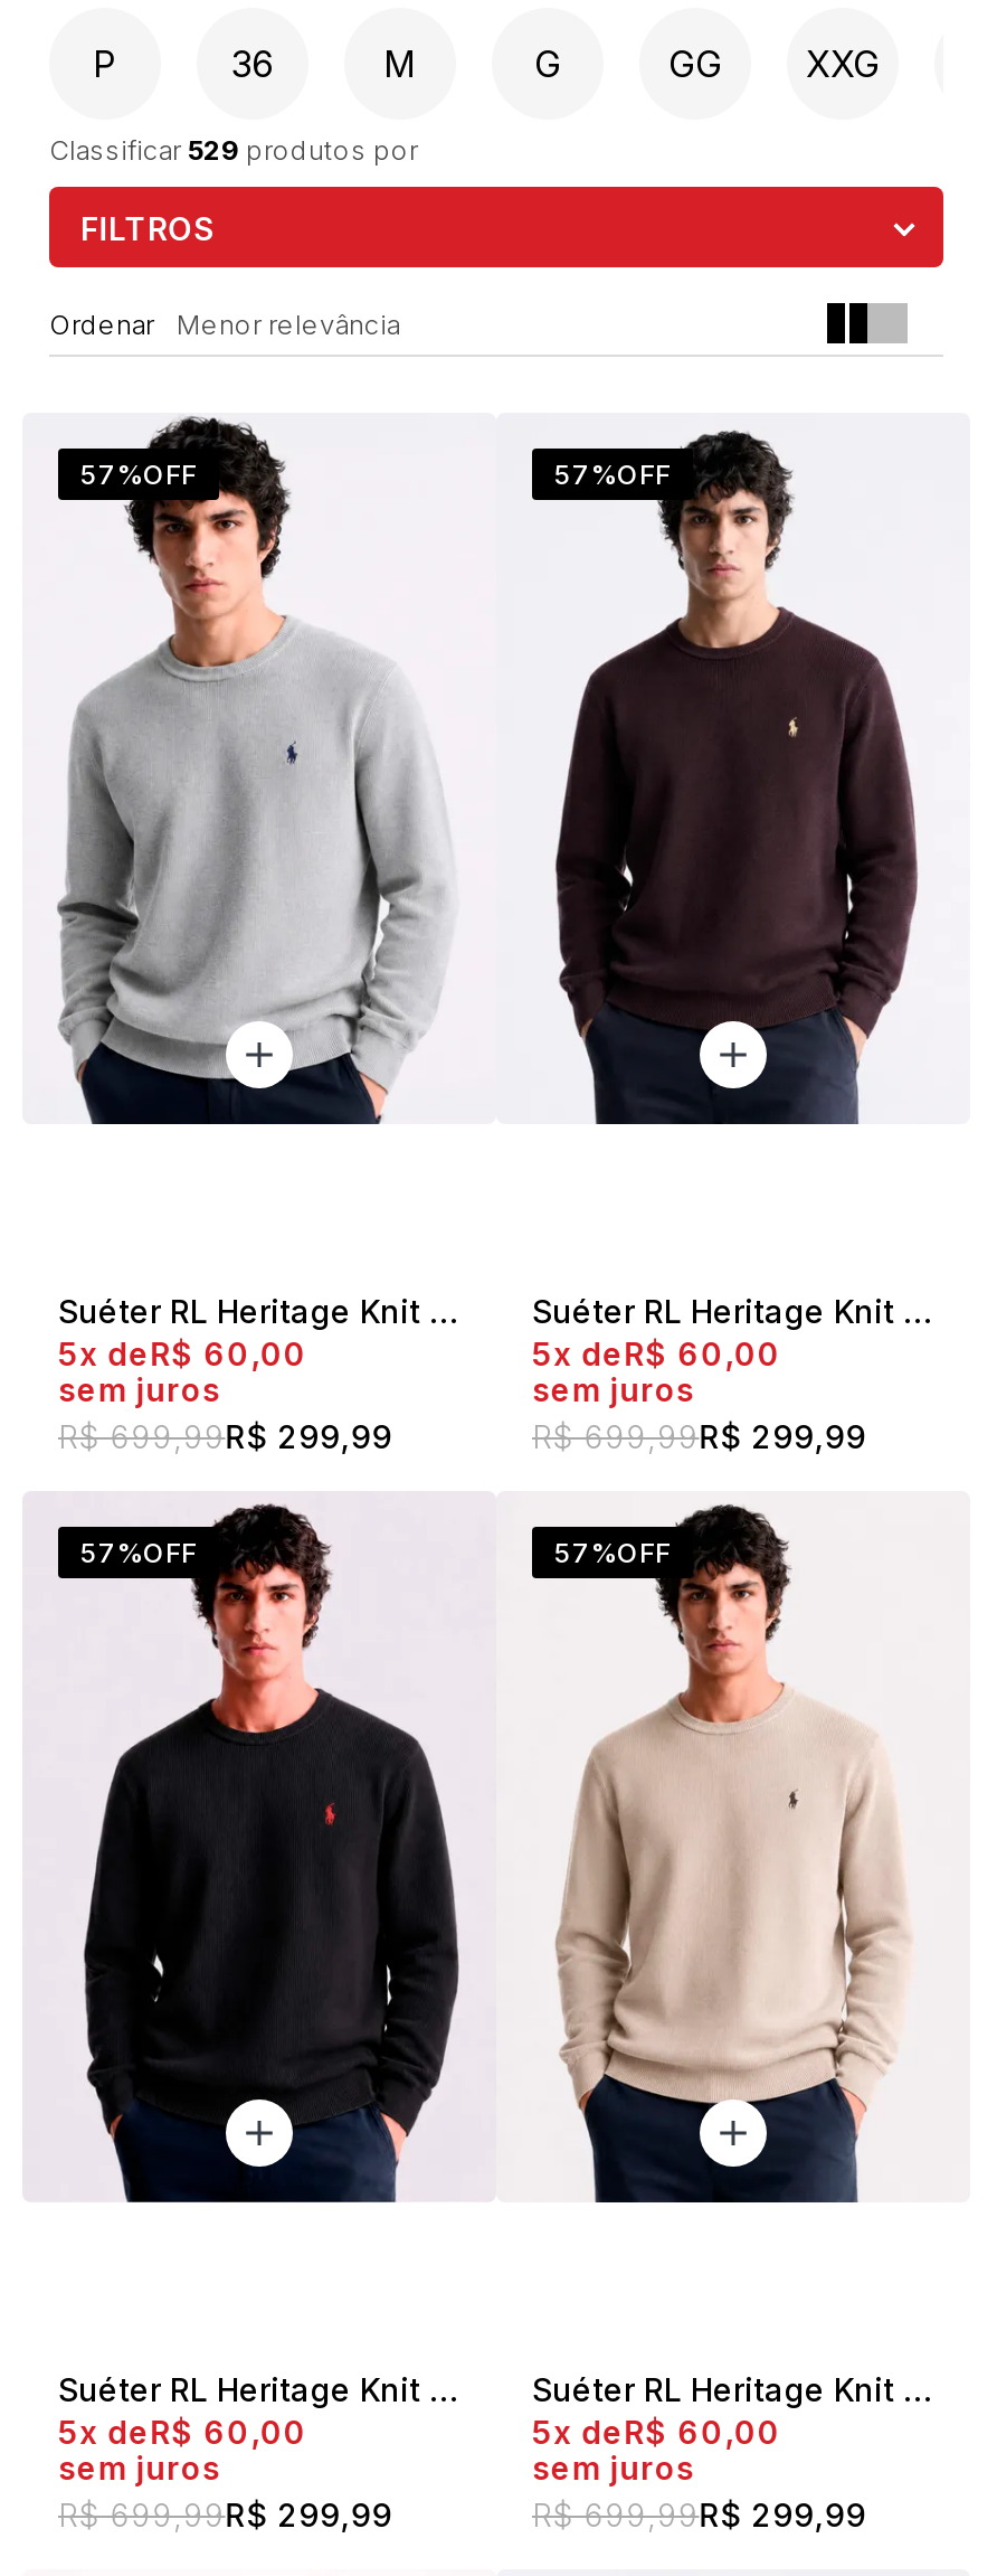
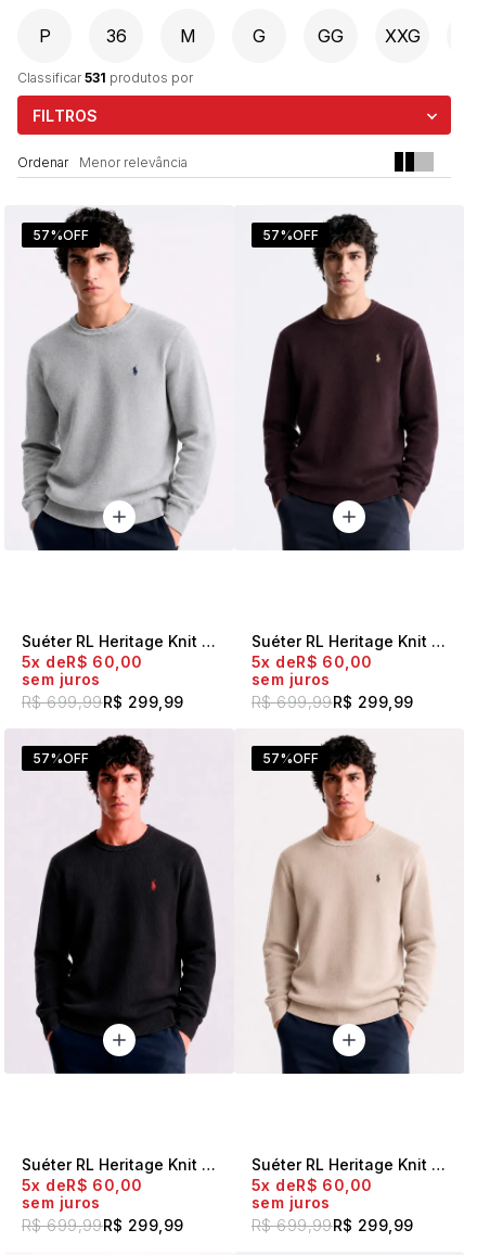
- Classificar 529 produtos por
+ Classificar 531 produtos por
